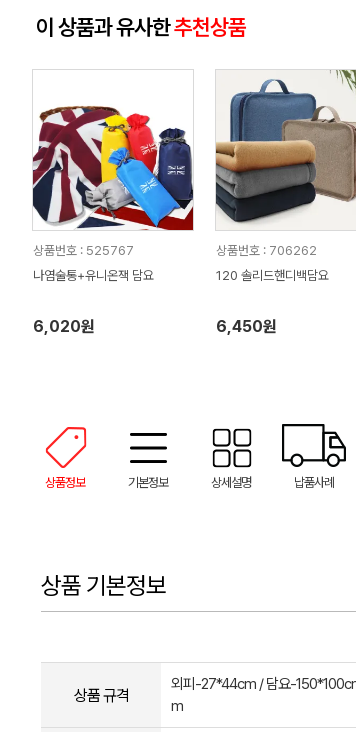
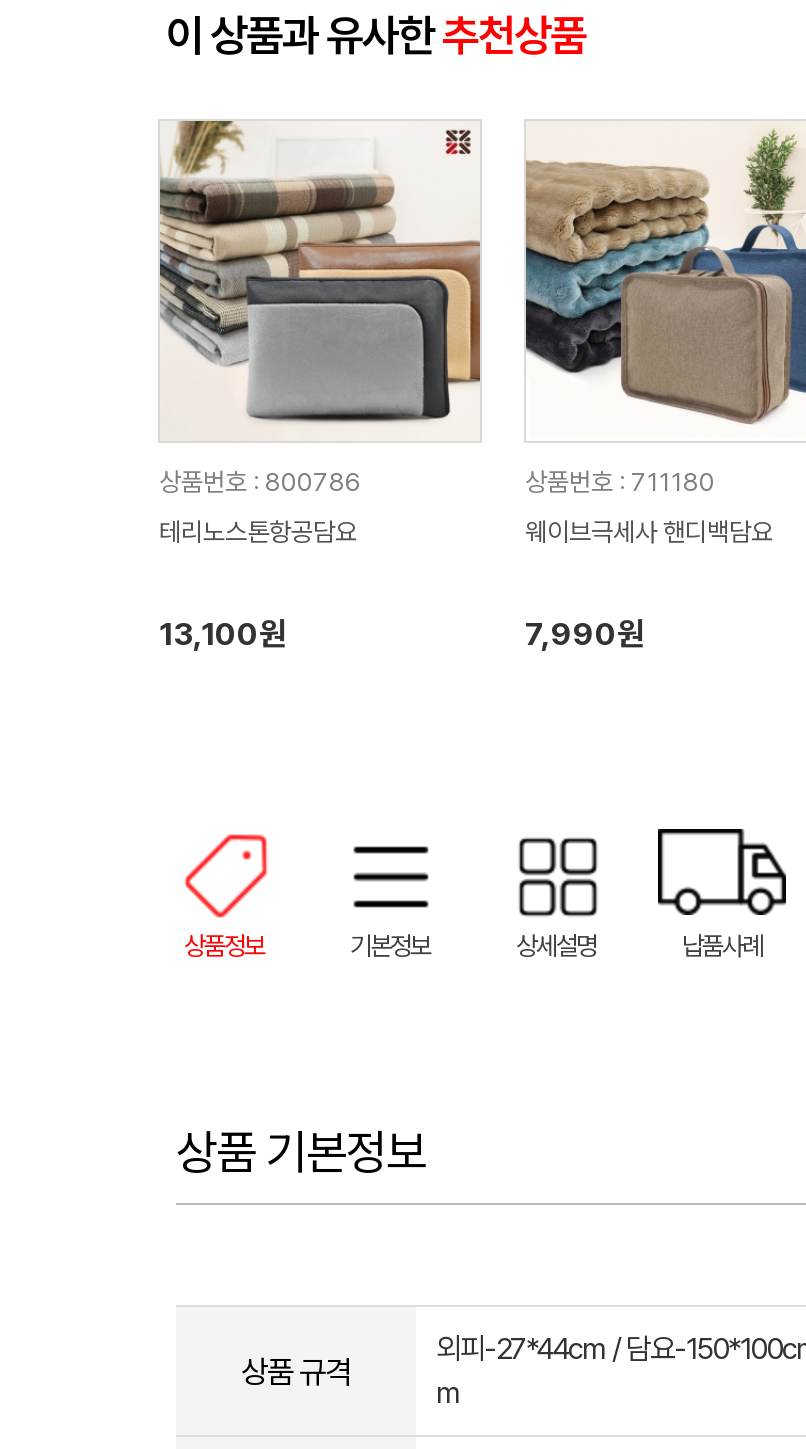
- [image]
- 상품번호 : 525767
+ [image]
+ 상품번호 : 800786

- [image]
- 상품번호 : 706262
+ [image]
+ 상품번호 : 711180

- 나염술통+유니온잭 담요
+ 테리노스톤항공담요

- 120 솔리드핸디백담요
+ 웨이브극세사 핸디백담요

- 6,020원
+ 13,100원

- 6,450원
+ 7,990원
